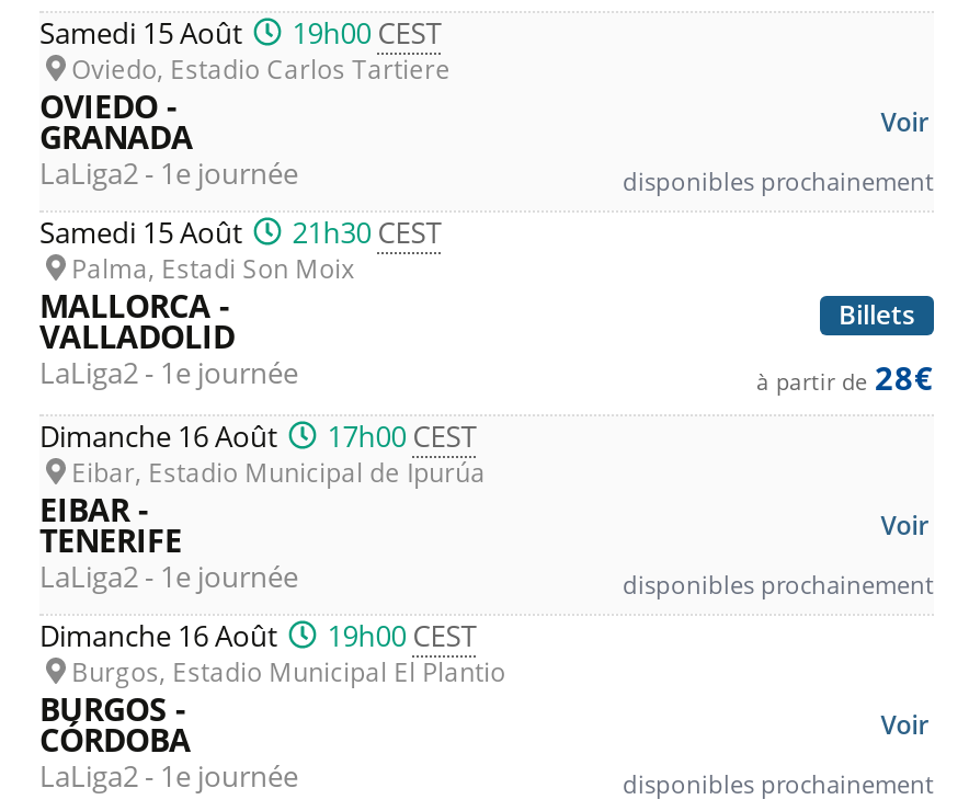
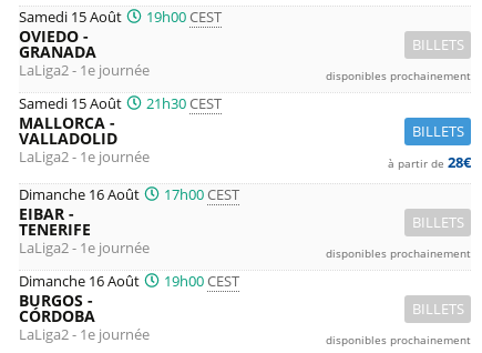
- Oviedo, Estadio Carlos Tartiere
- Voir
+ BILLETS

- Palma, Estadi Son Moix
- Billets
+ BILLETS

- Eibar, Estadio Municipal de Ipurúa
- Voir
+ BILLETS

- Burgos, Estadio Municipal El Plantio
- Voir
+ BILLETS
